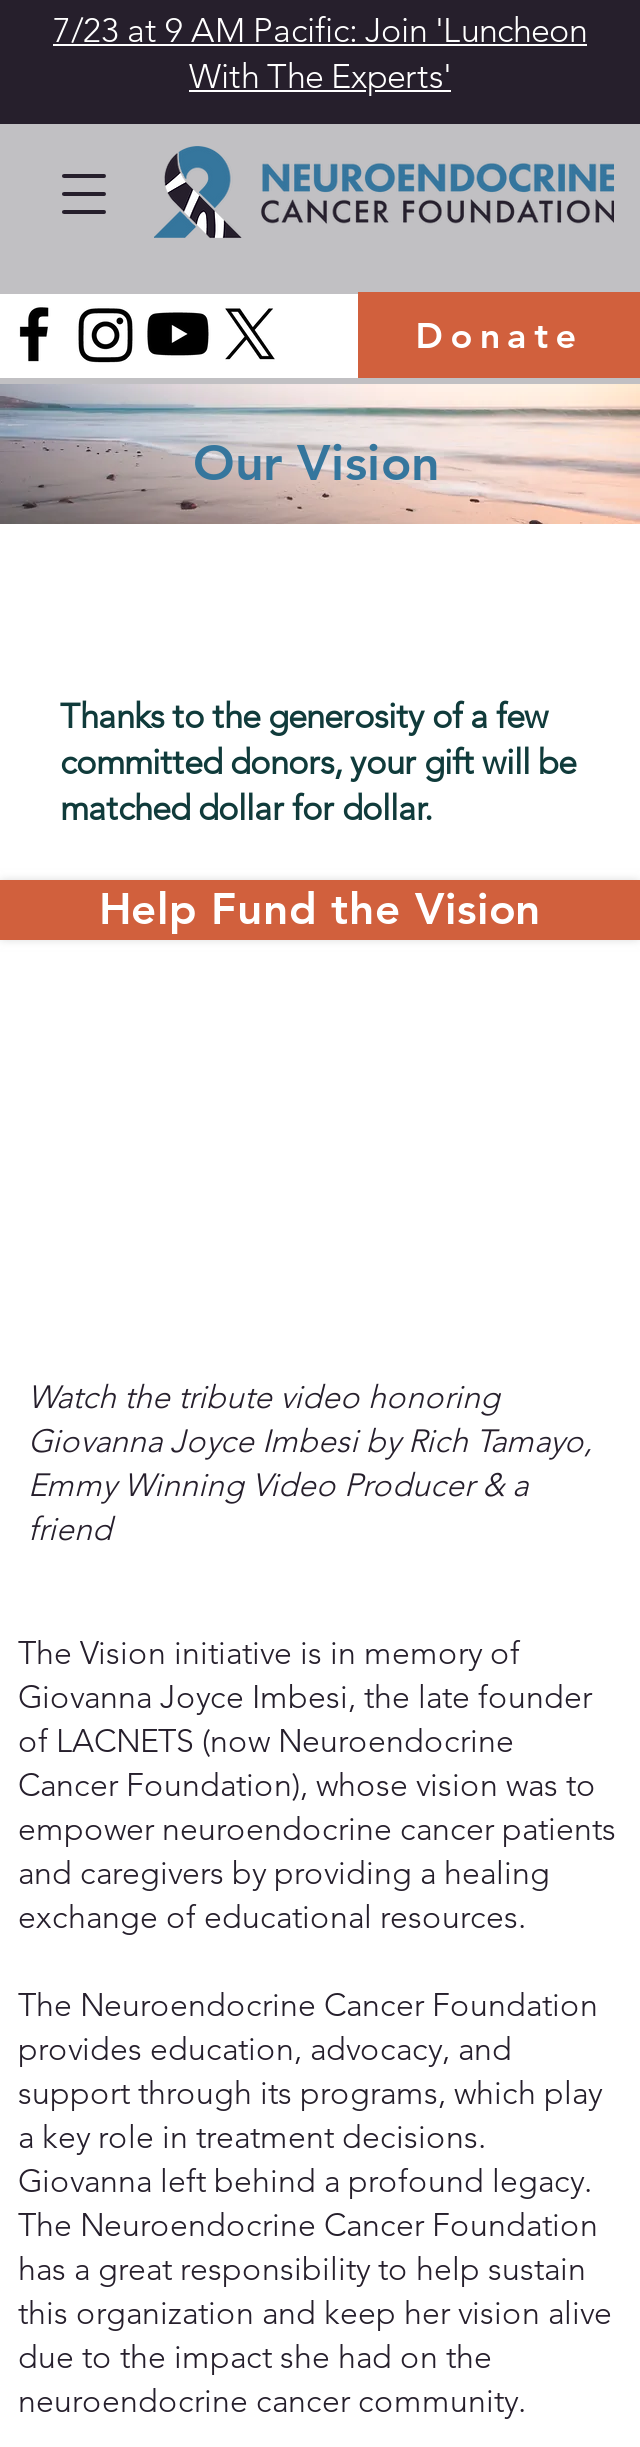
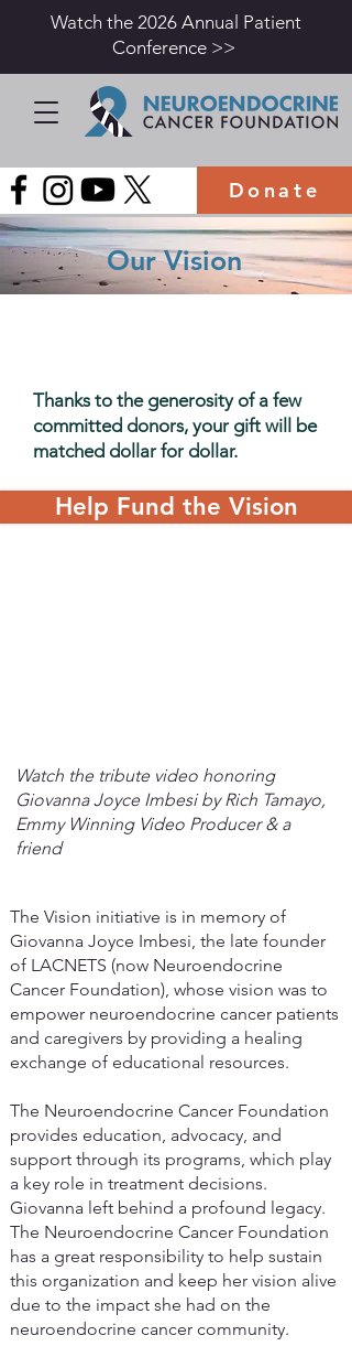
- 7/23 at 9 AM Pacific: Join 'Luncheon
- With The Experts'
+ Watch the 2026 Annual Patient
+ Conference >>
